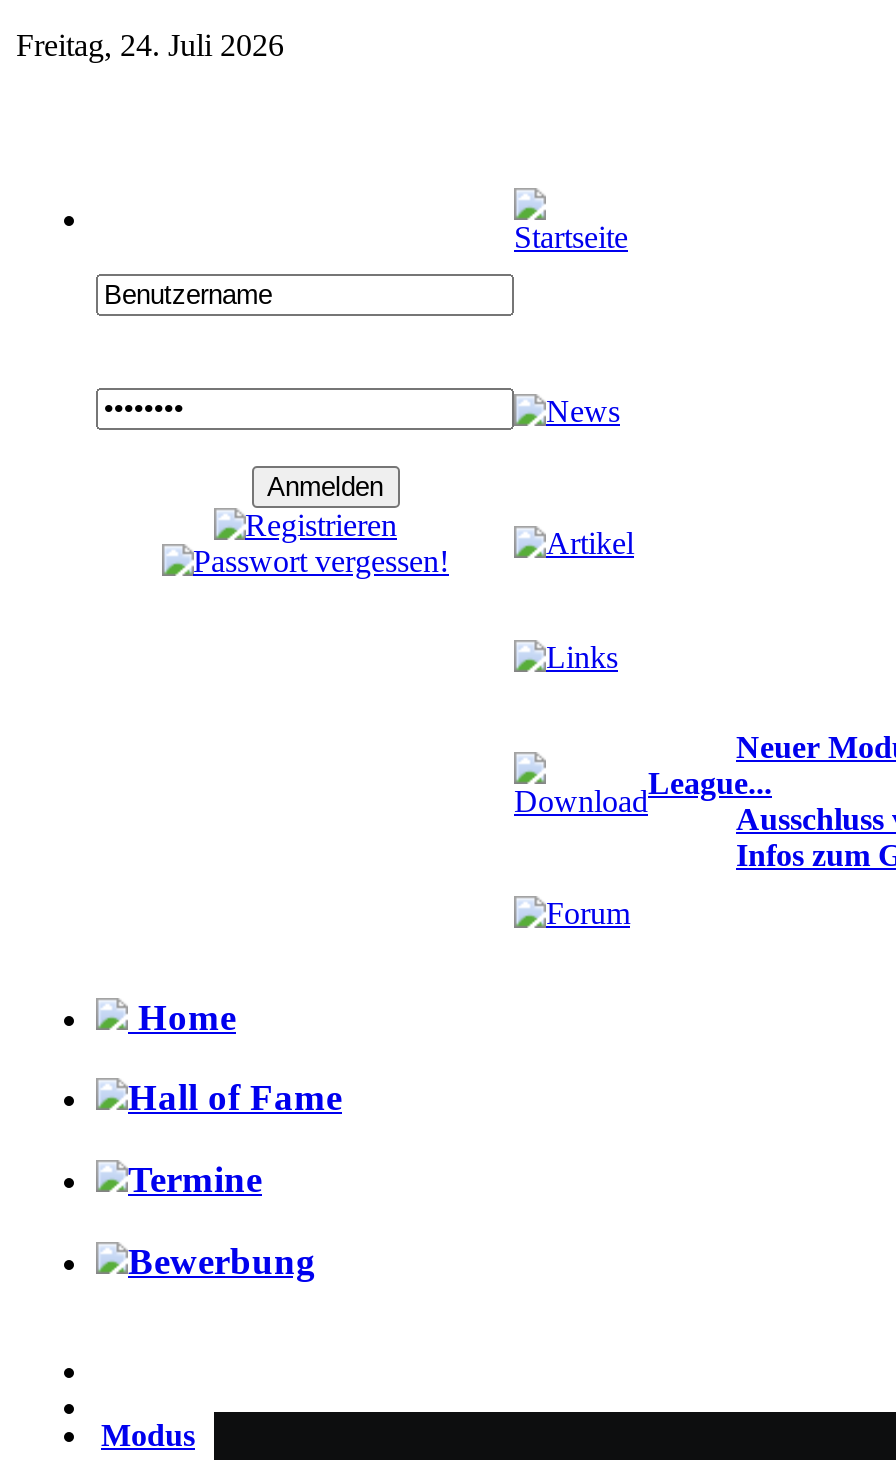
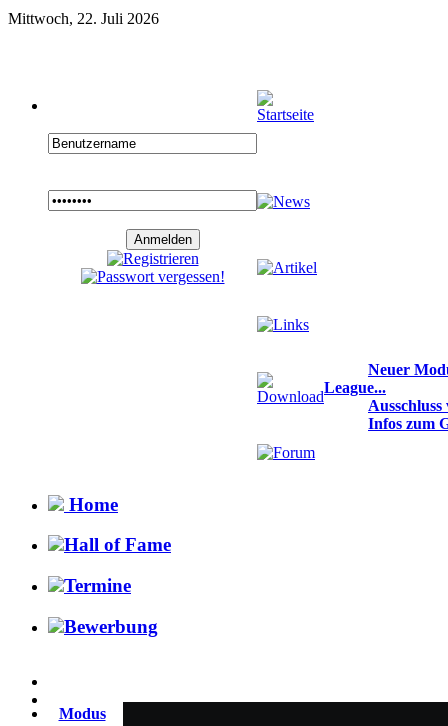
- Freitag, 24. Juli 2026
+ Mittwoch, 22. Juli 2026
